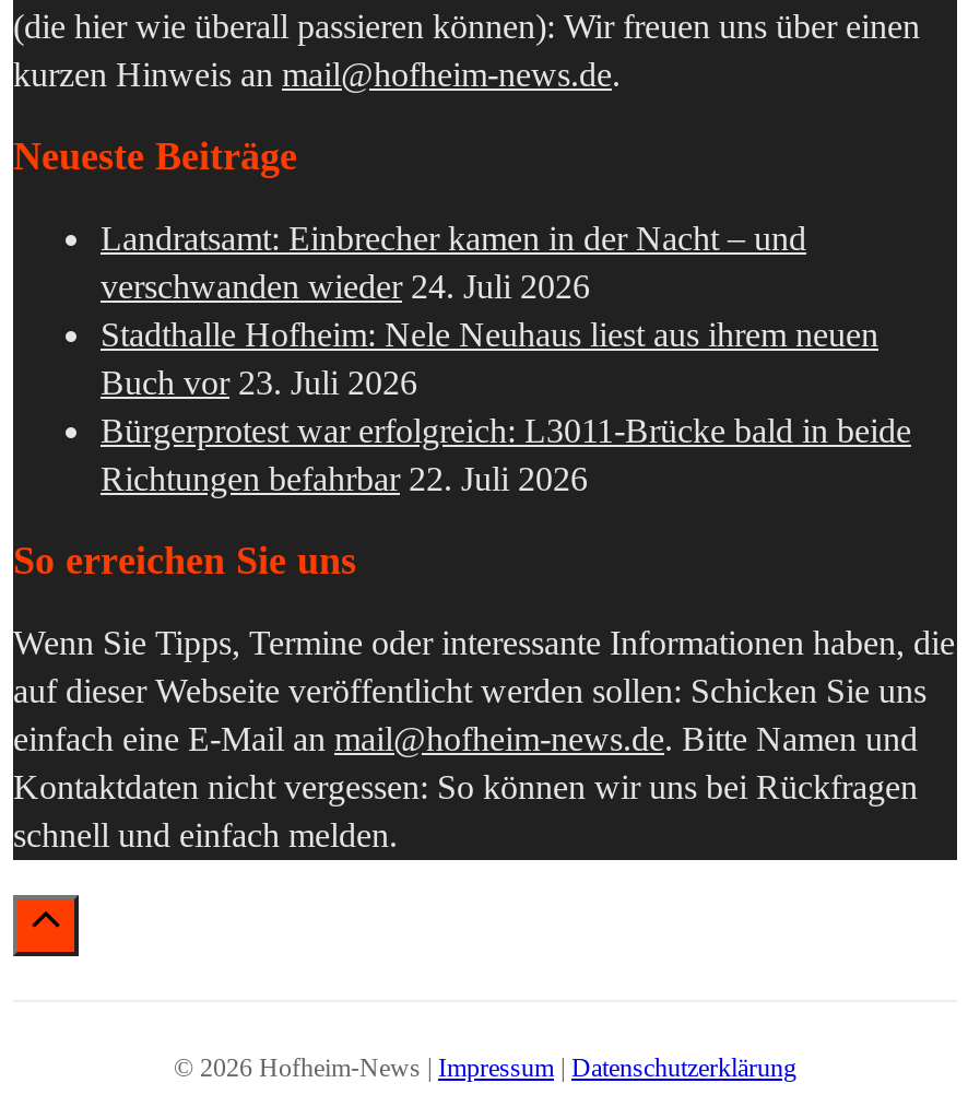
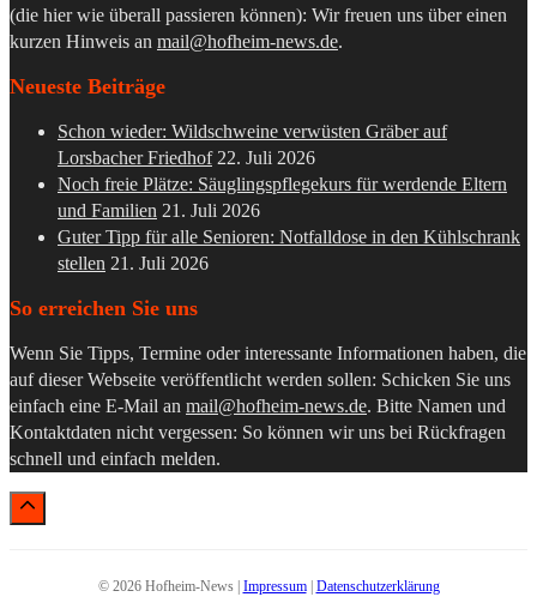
- Landratsamt: Einbrecher kamen in der Nacht – und
- verschwanden wieder 24. Juli 2026
- Stadthalle Hofheim: Nele Neuhaus liest aus ihrem neuen
- Buch vor 23. Juli 2026
- Bürgerprotest war erfolgreich: L3011-Brücke bald in beide
- Richtungen befahrbar 22. Juli 2026
+ Schon wieder: Wildschweine verwüsten Gräber auf
+ Lorsbacher Friedhof 22. Juli 2026
+ Noch freie Plätze: Säuglingspflegekurs für werdende Eltern
+ und Familien 21. Juli 2026
+ Guter Tipp für alle Senioren: Notfalldose in den Kühlschrank
+ stellen 21. Juli 2026
